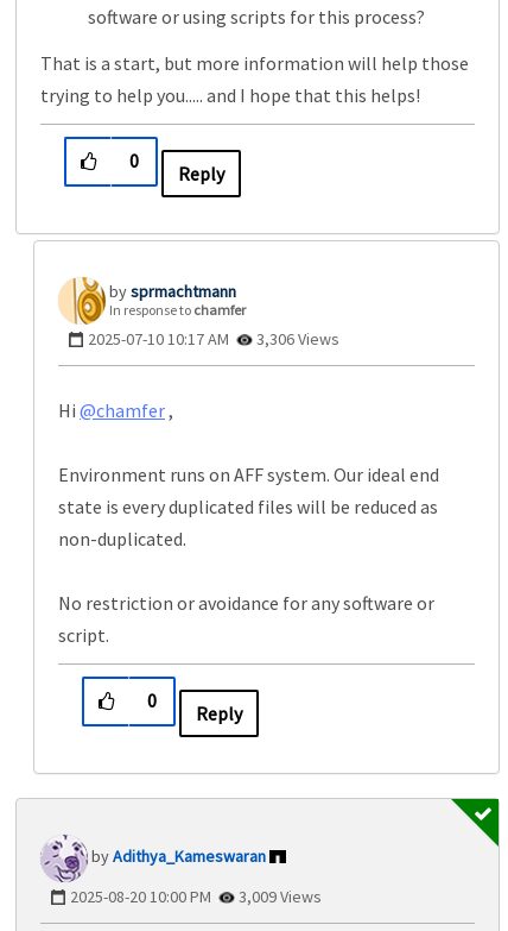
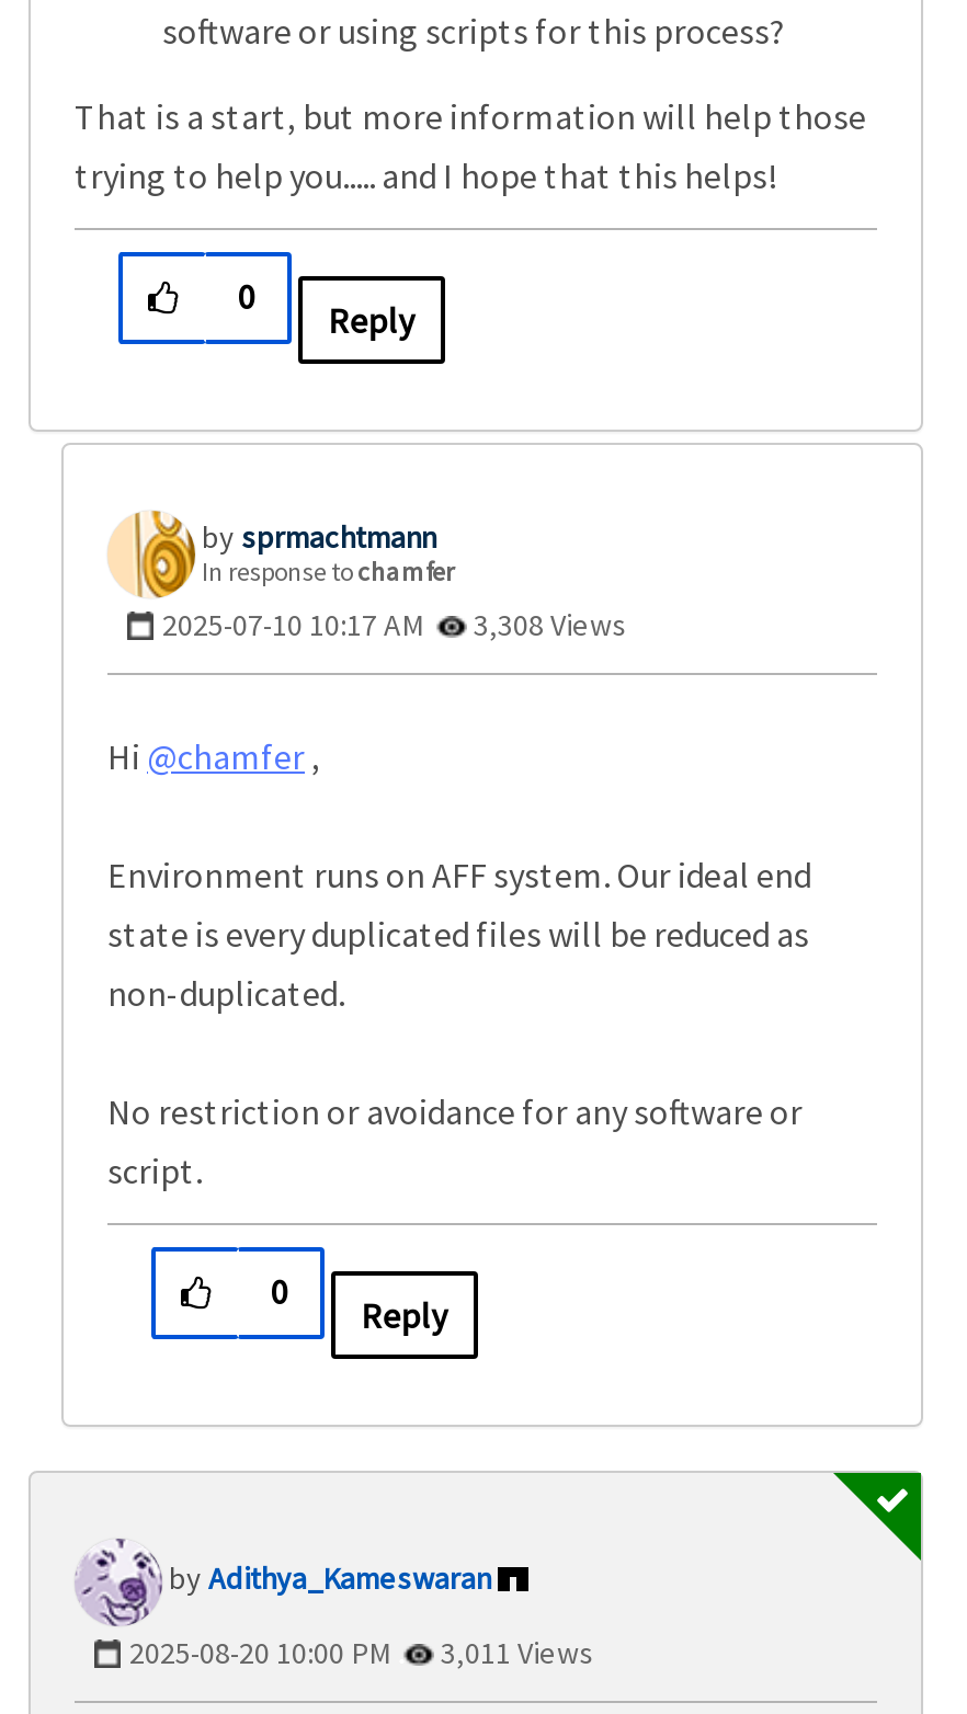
- 2025-07-10 10:17 AM 3,306 Views
+ 2025-07-10 10:17 AM 3,308 Views

- 2025-08-20 10:00 PM 3,009 Views
+ 2025-08-20 10:00 PM 3,011 Views
